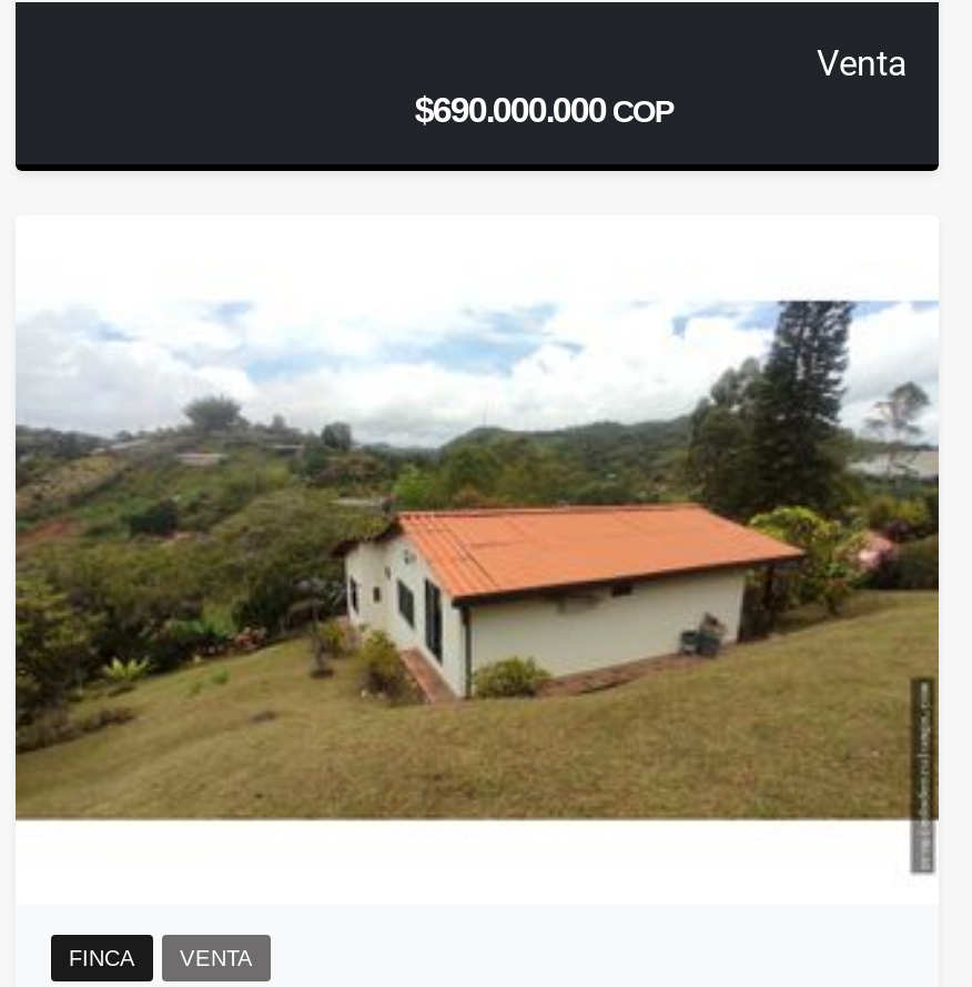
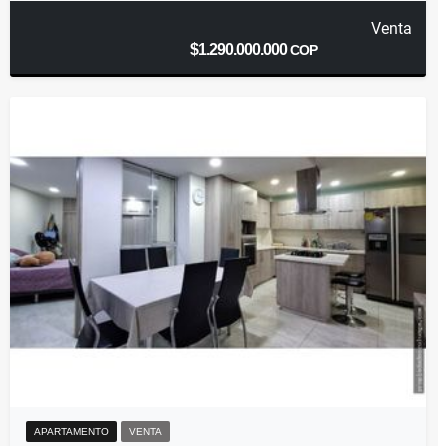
- $690.000.000 COP
+ $1.290.000.000 COP

- [image]
+ [image]

- FINCA
+ APARTAMENTO
